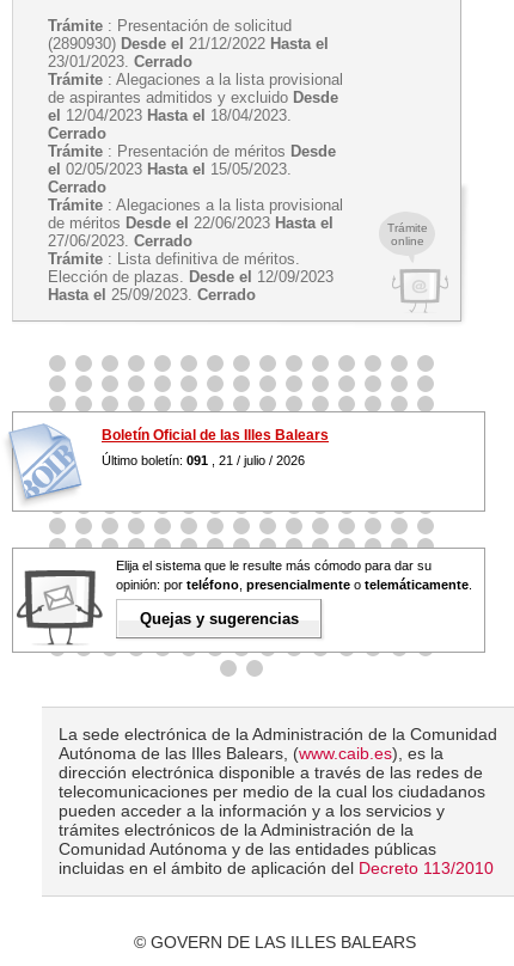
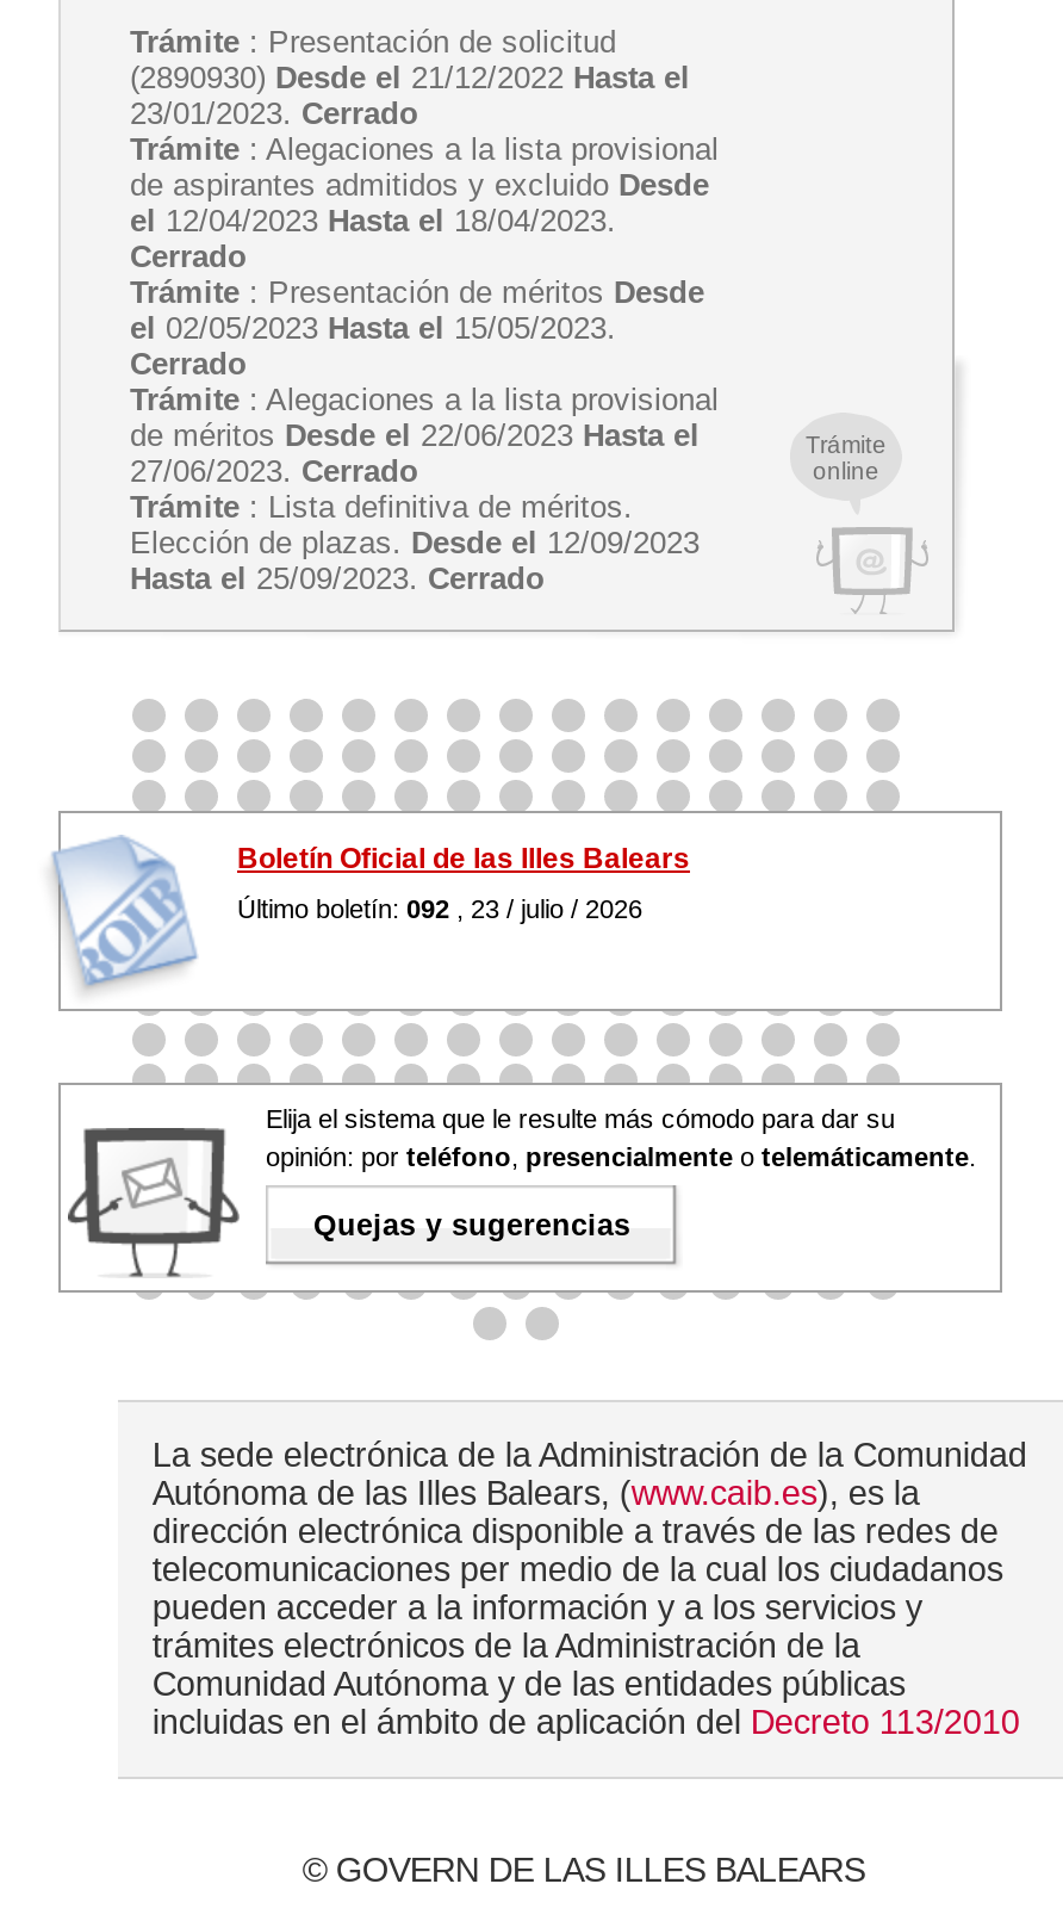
- Último boletín: 091, 21 / julio / 2026
+ Último boletín: 092, 23 / julio / 2026
